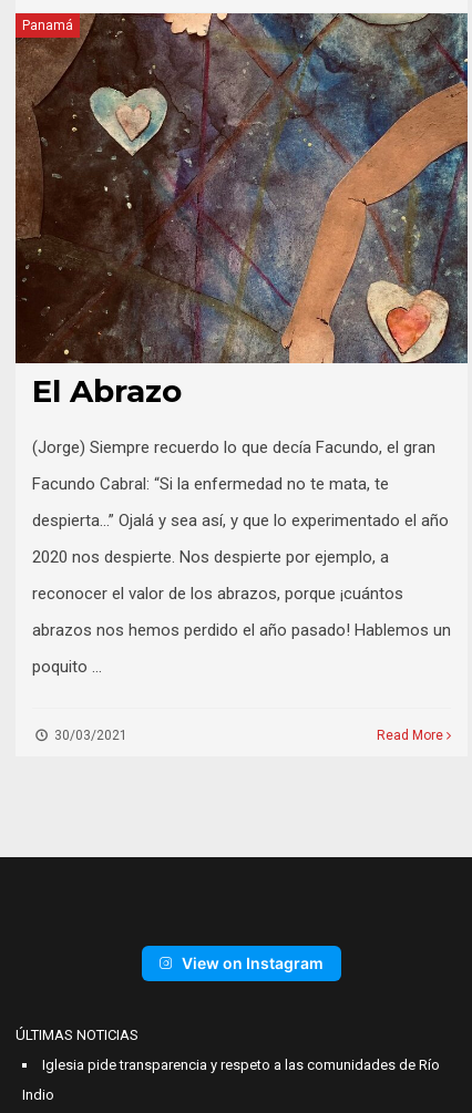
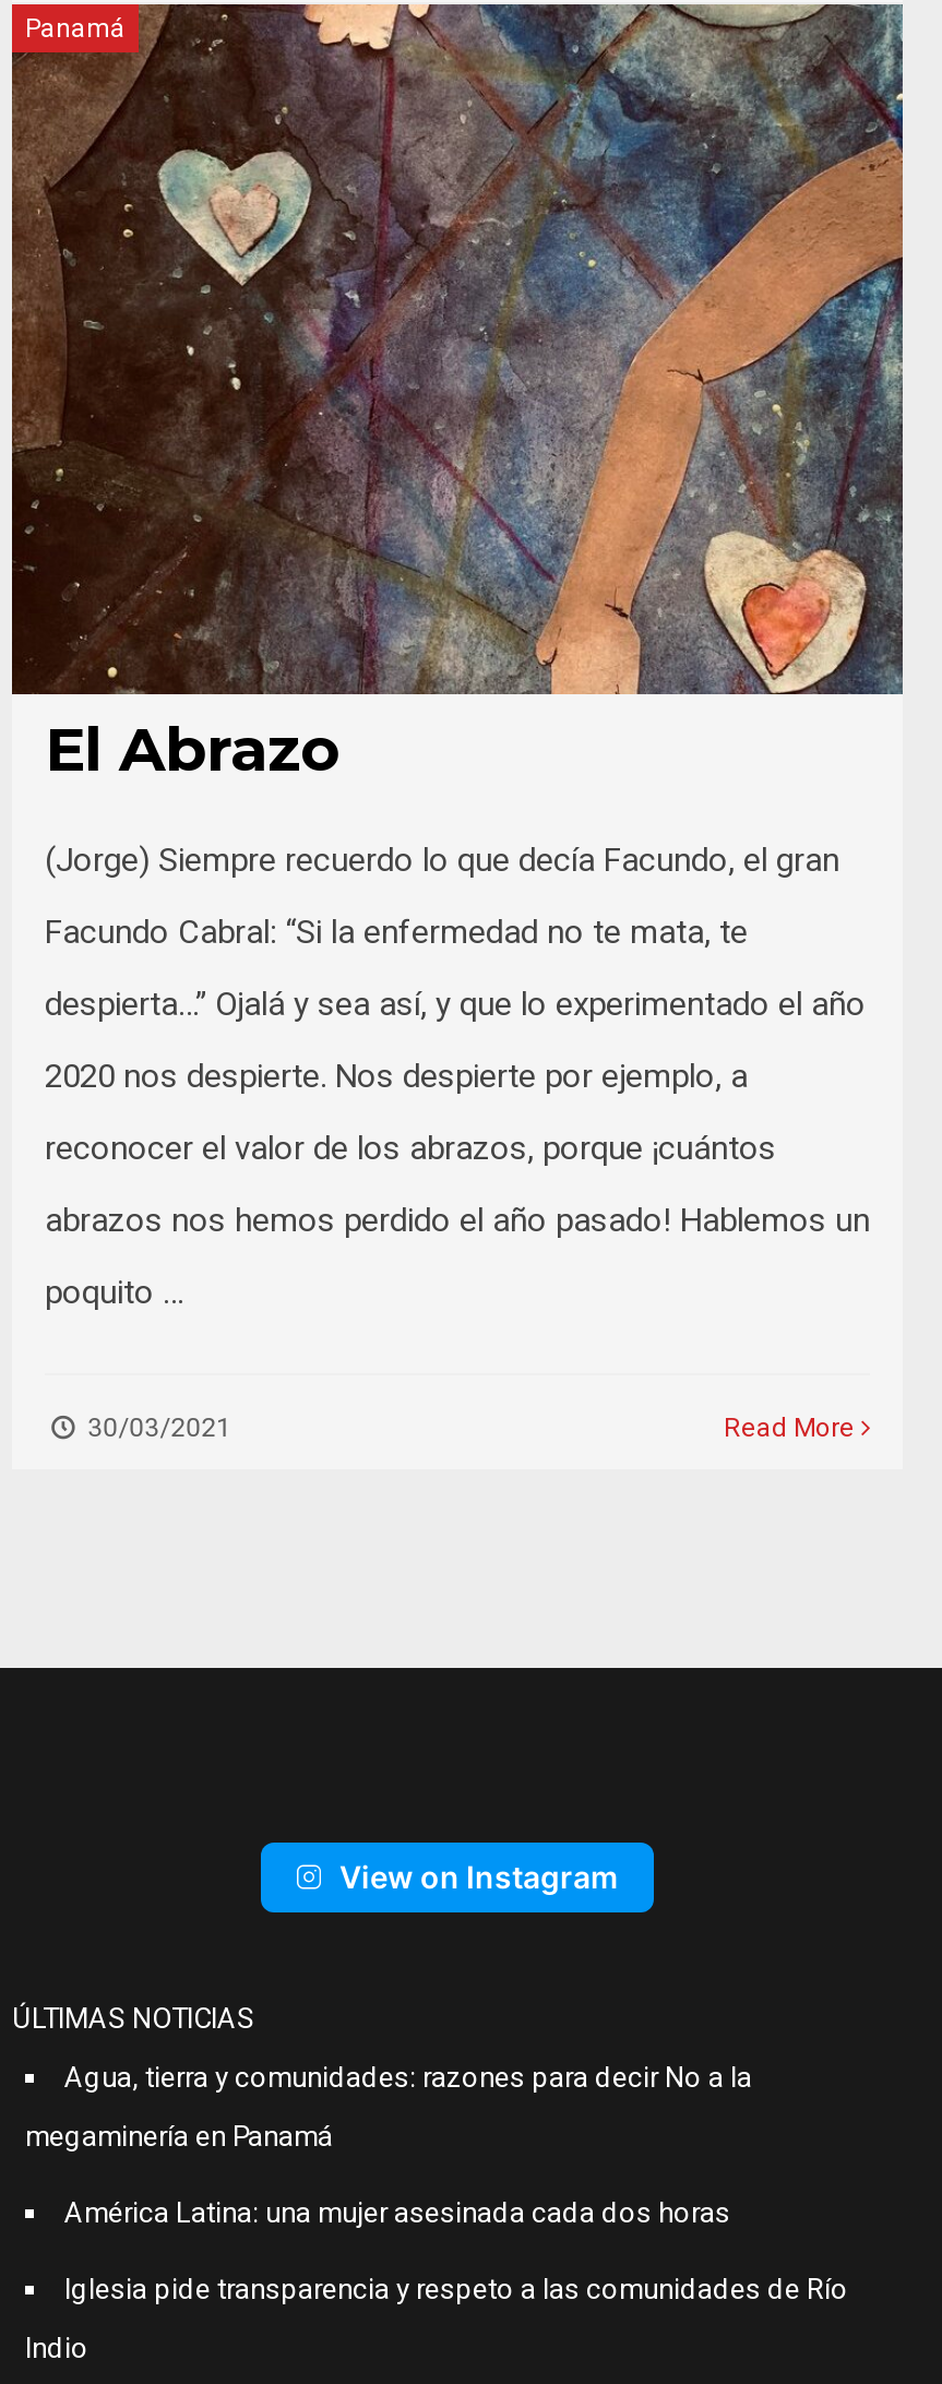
+ Agua, tierra y comunidades: razones para decir No a la
+ megaminería en Panamá
+ América Latina: una mujer asesinada cada dos horas
